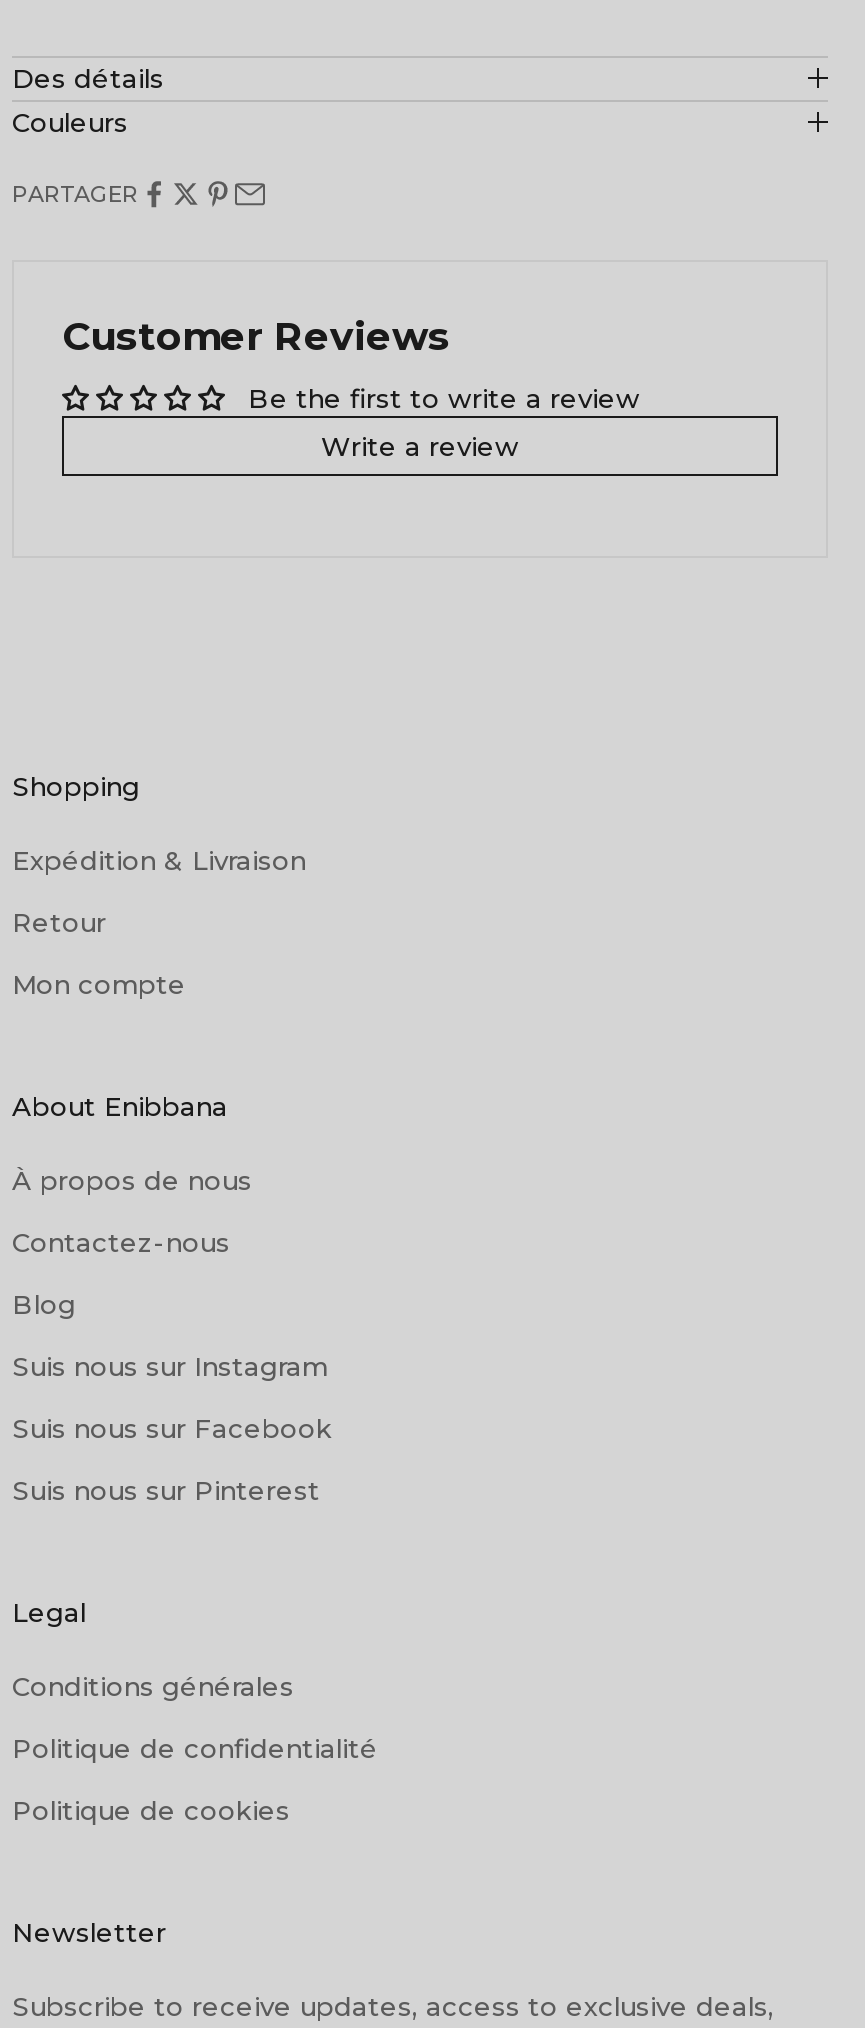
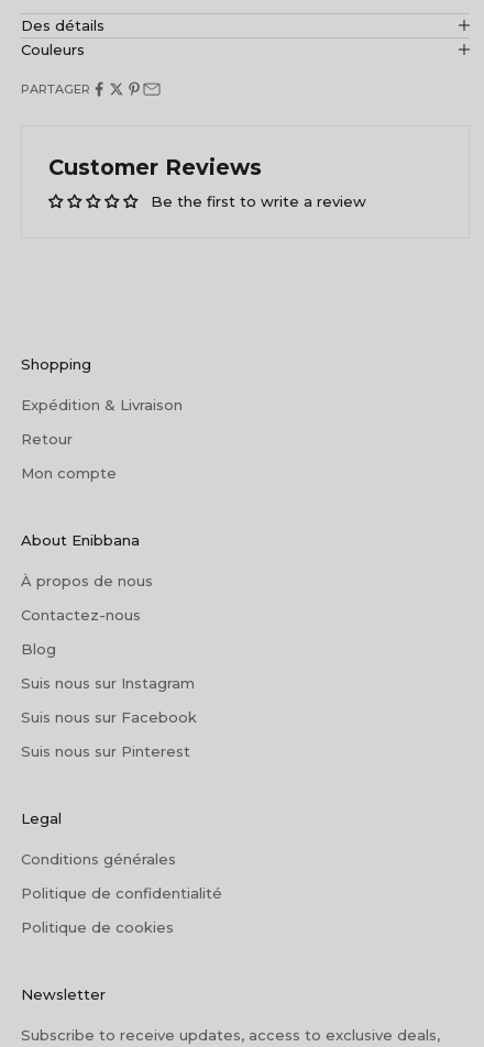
- Write a review
